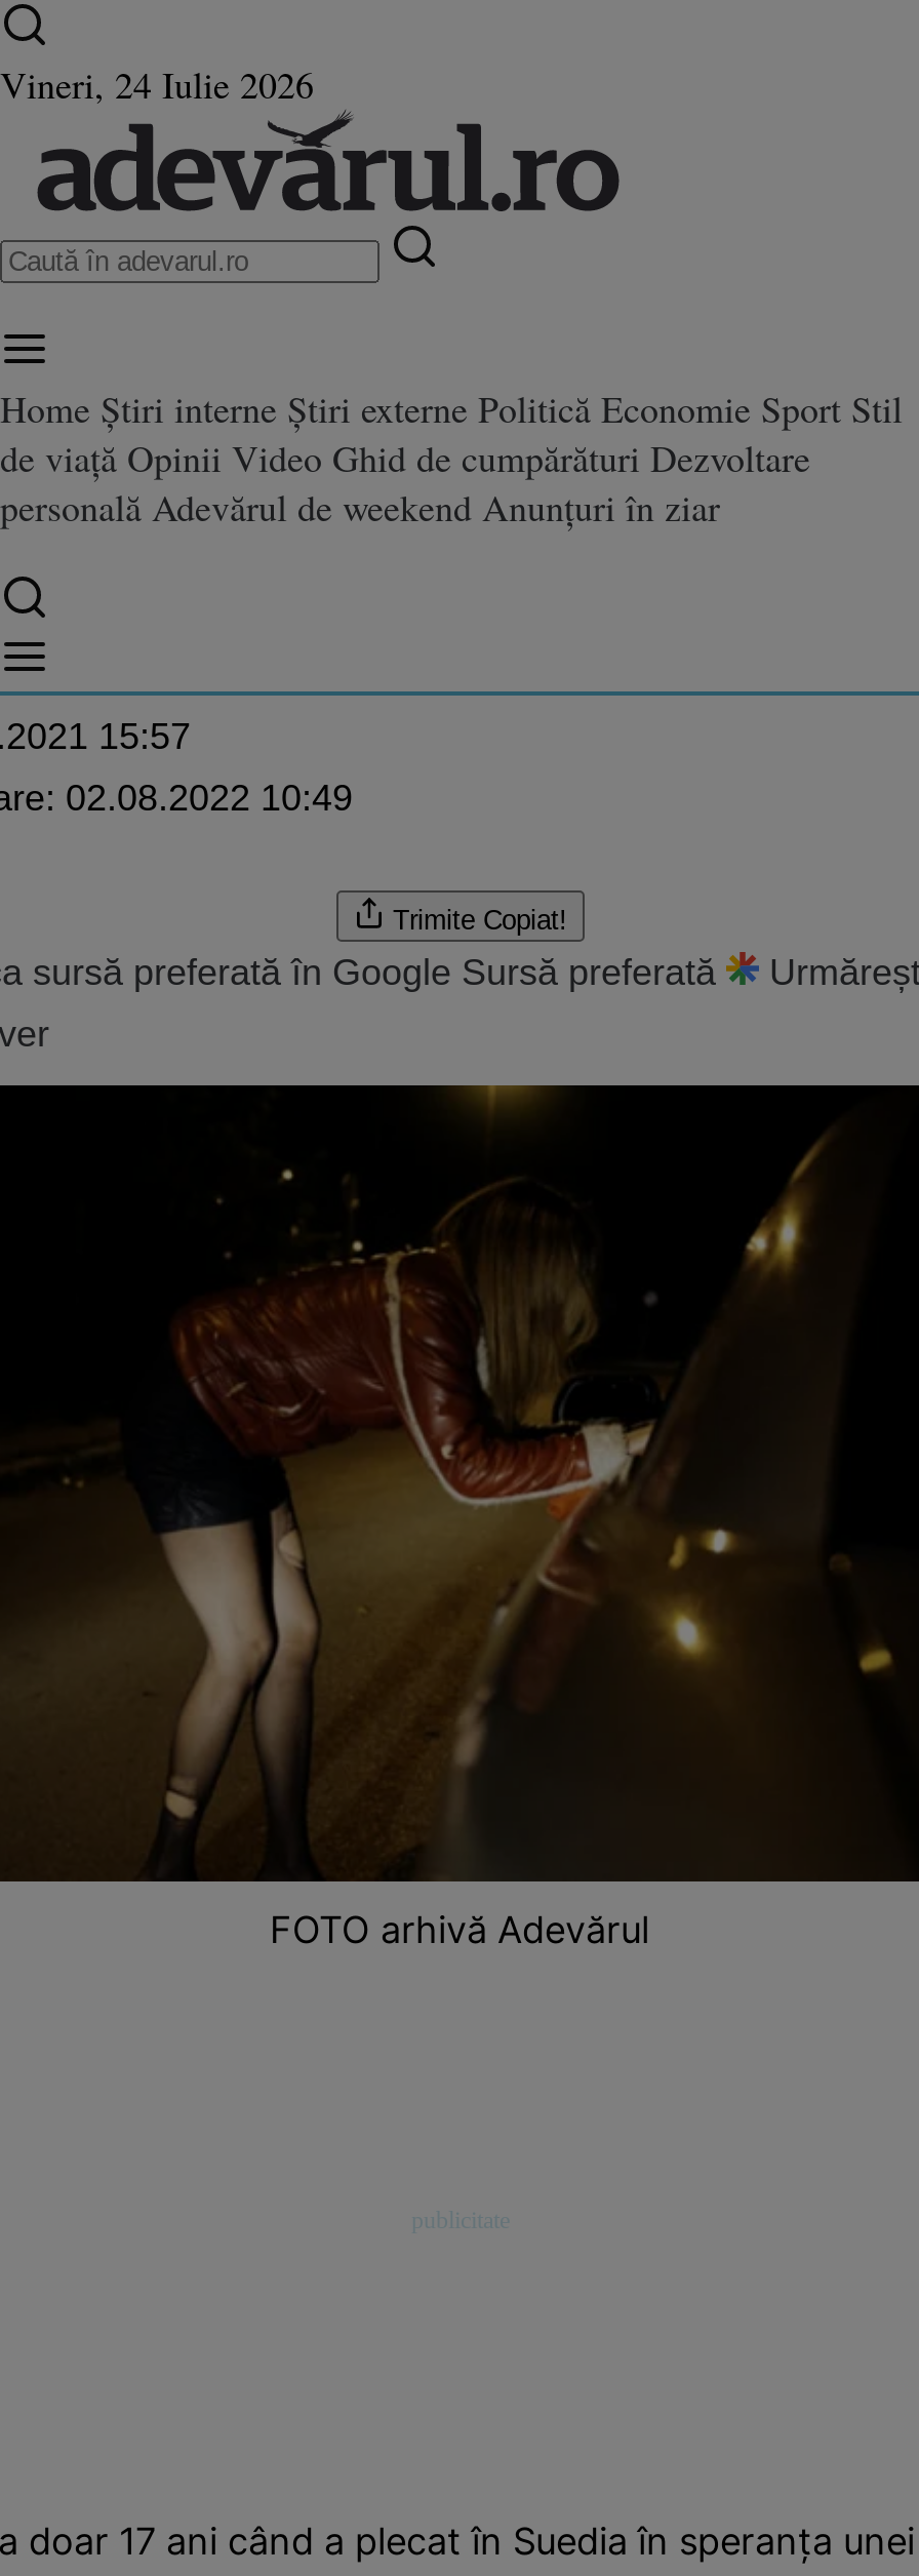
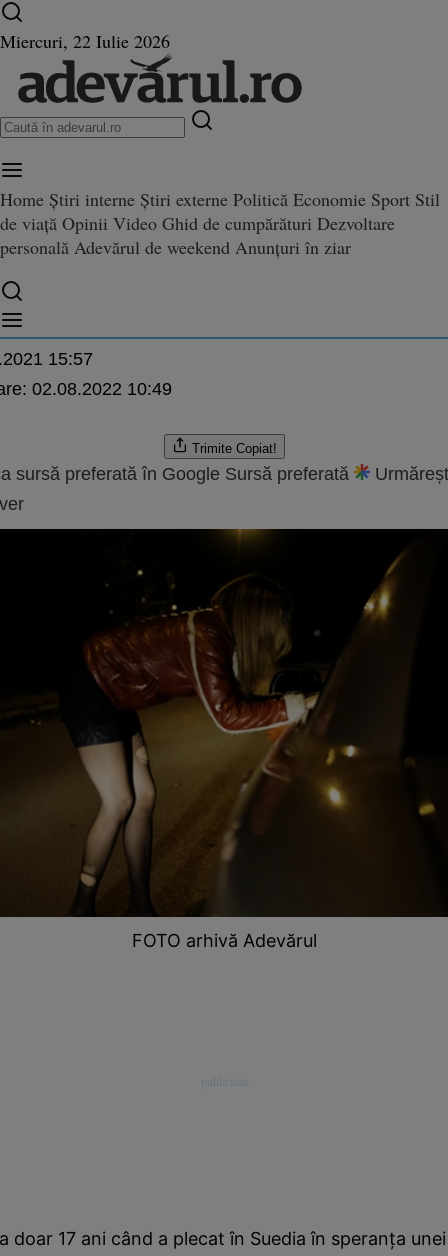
- Vineri, 24 Iulie 2026
+ Miercuri, 22 Iulie 2026
